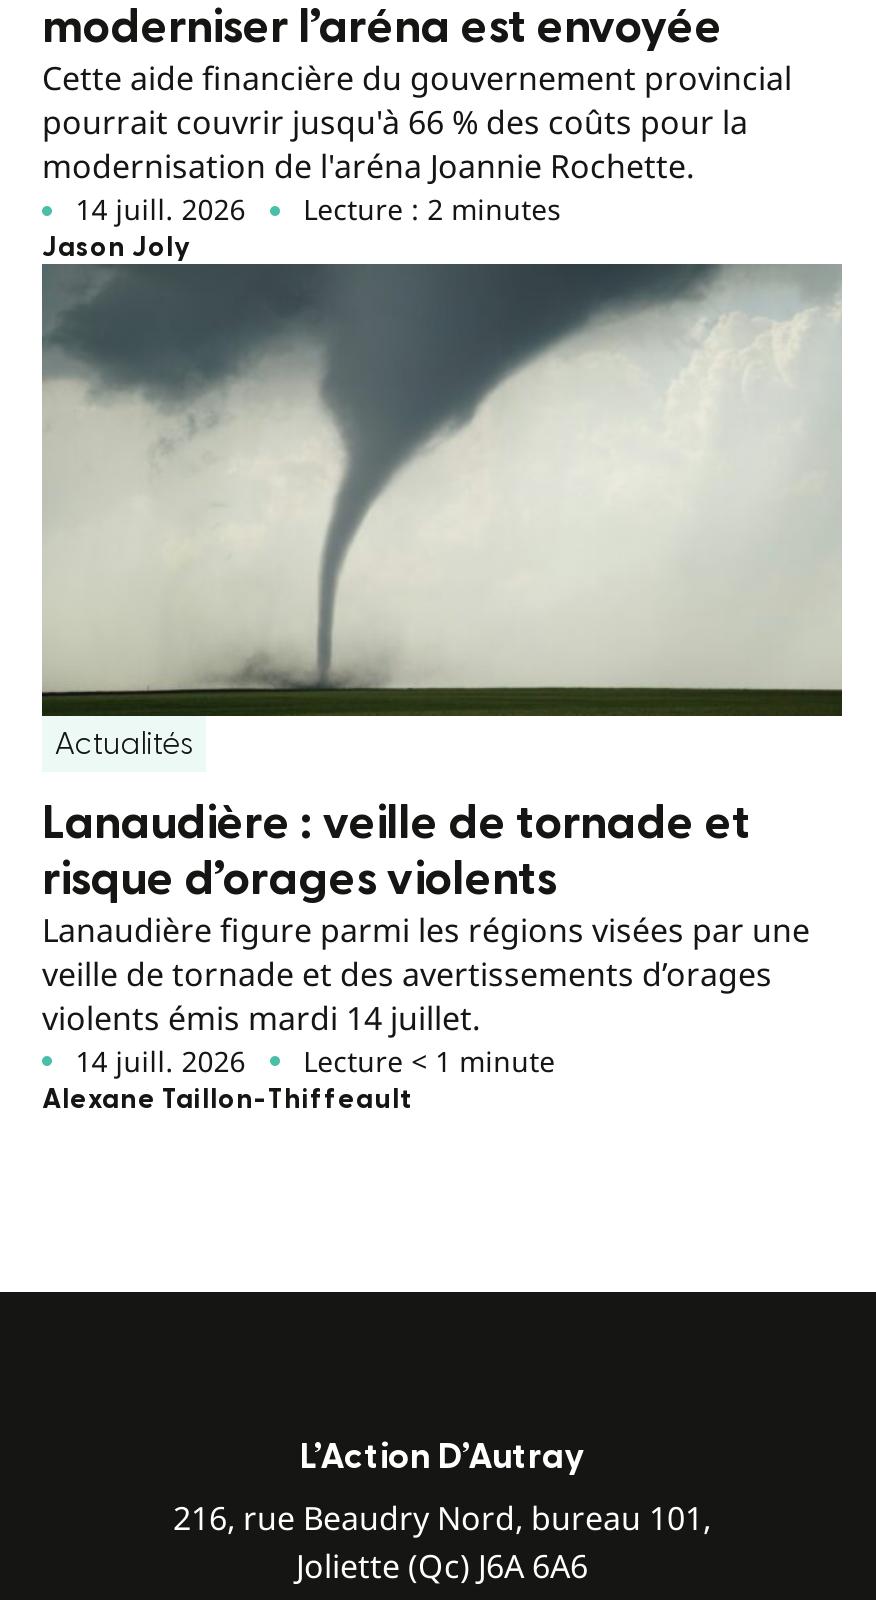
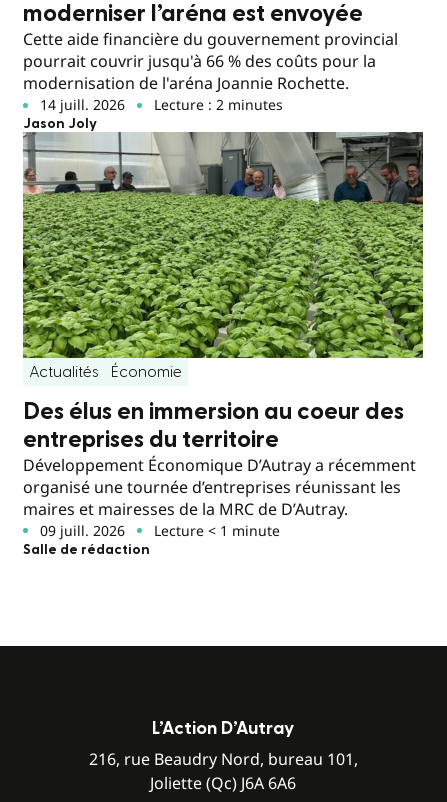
- [image]
+ [image]

- Lanaudière : veille de tornade et
- risque d’orages violents
- Lanaudière figure parmi les régions visées par une
- veille de tornade et des avertissements d’orages
- violents émis mardi 14 juillet.
- 14 juill. 2026
+ Économie
+ Des élus en immersion au coeur des
+ entreprises du territoire
+ Développement Économique D’Autray a récemment
+ organisé une tournée d’entreprises réunissant les
+ maires et mairesses de la MRC de D’Autray.
+ 09 juill. 2026

- Alexane Taillon-Thiffeault
+ Salle de rédaction
